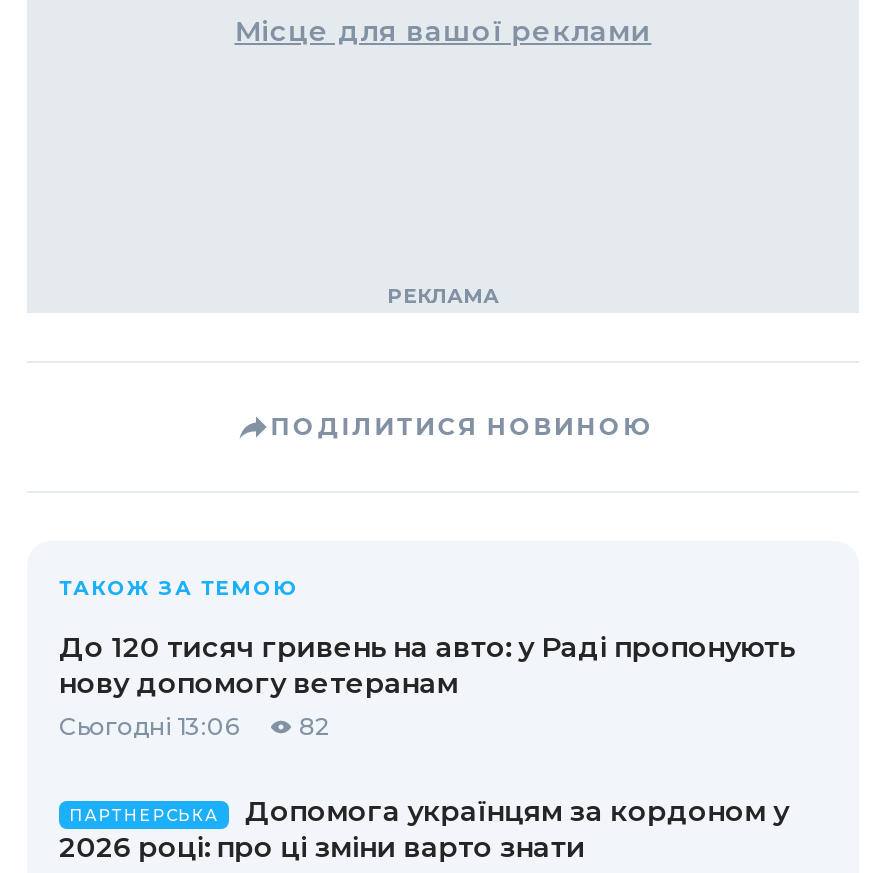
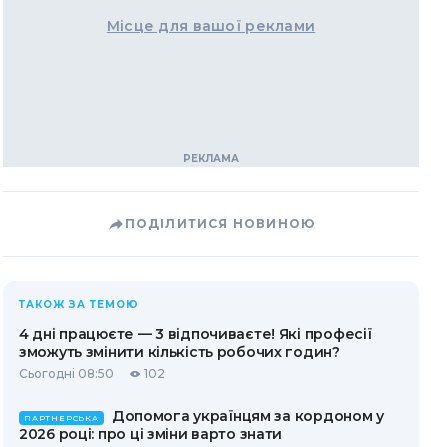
- До 120 тисяч гривень на авто: у Раді пропонують
- нову допомогу ветеранам
- Сьогодні 13:06
- 82
+ 4 дні працюєте — 3 відпочиваєте! Які професії
+ зможуть змінити кількість робочих годин?
+ Сьогодні 08:50
+ 102
